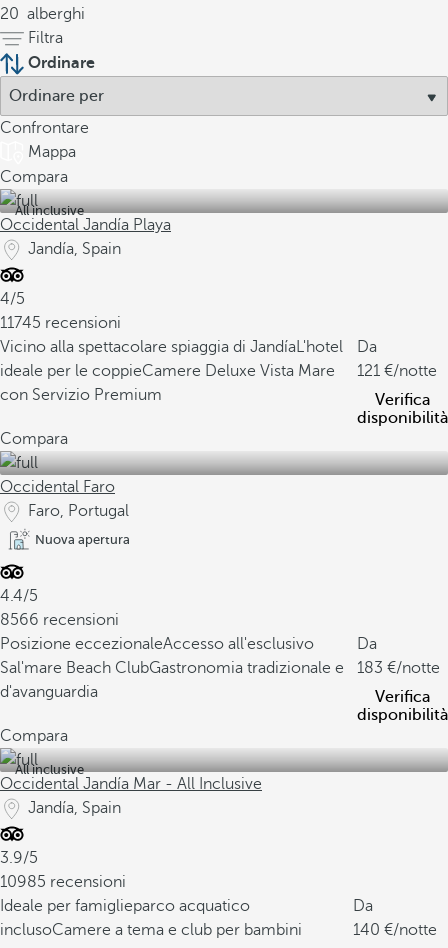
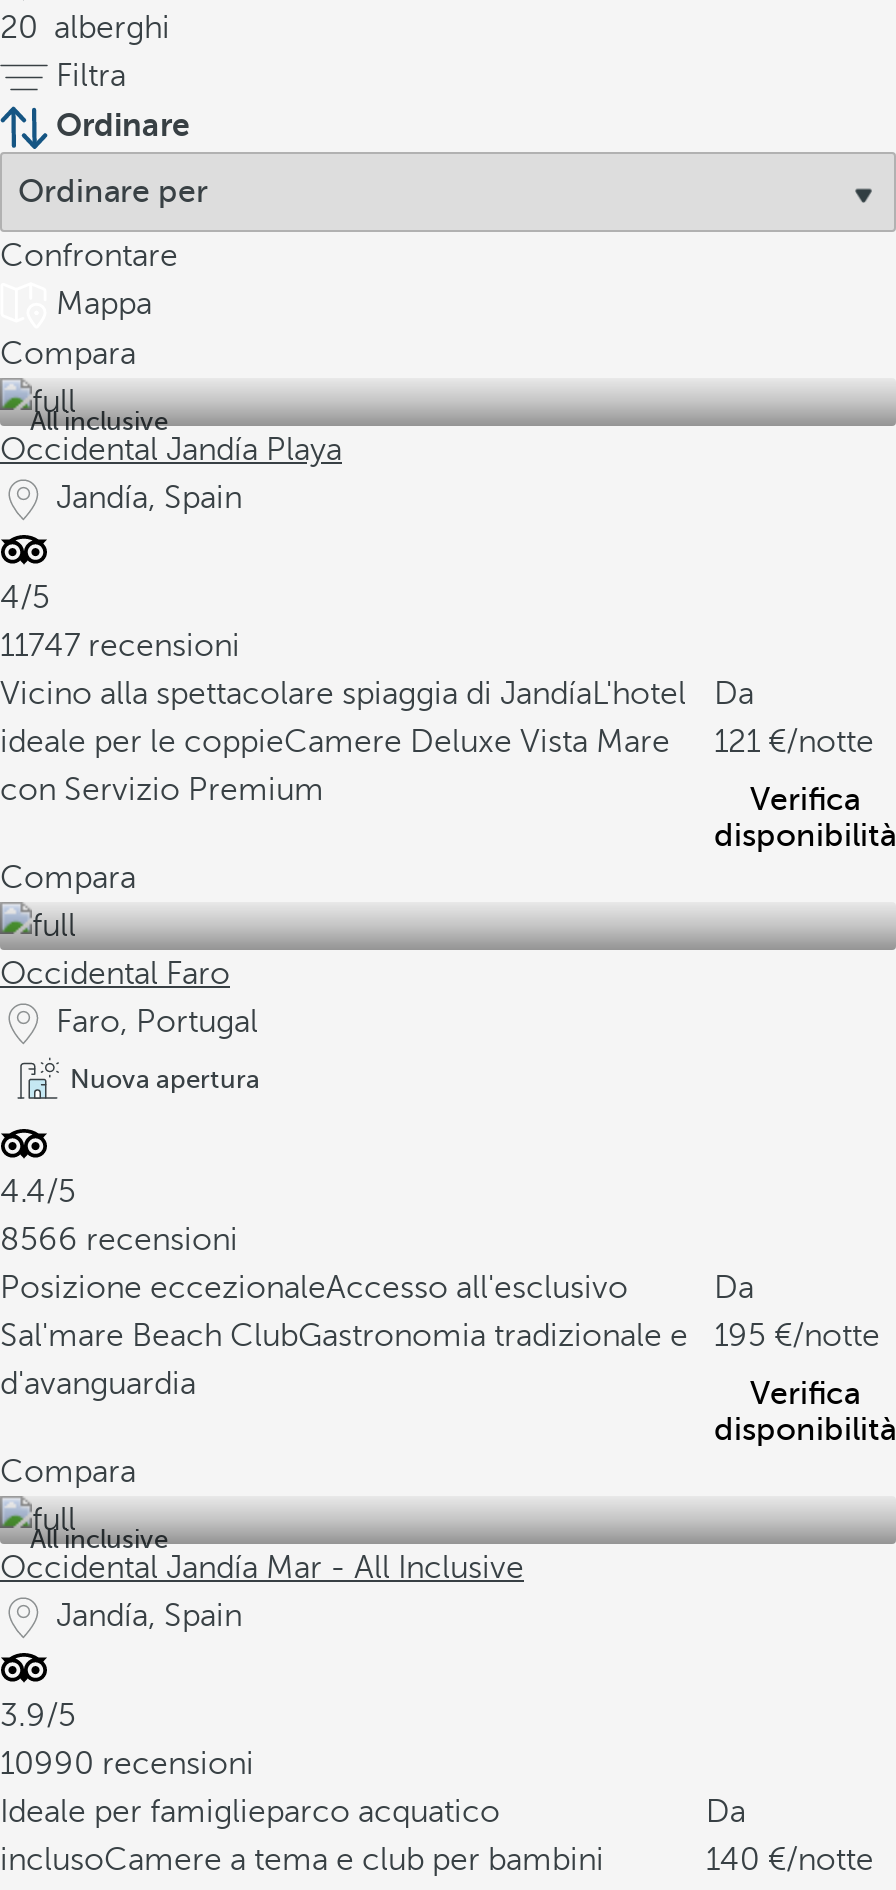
- 11745 recensioni
+ 11747 recensioni

- Sal'mare Beach ClubGastronomia tradizionale e 183 /notte
+ Sal'mare Beach ClubGastronomia tradizionale e 195 /notte

- 10985 recensioni
+ 10990 recensioni
